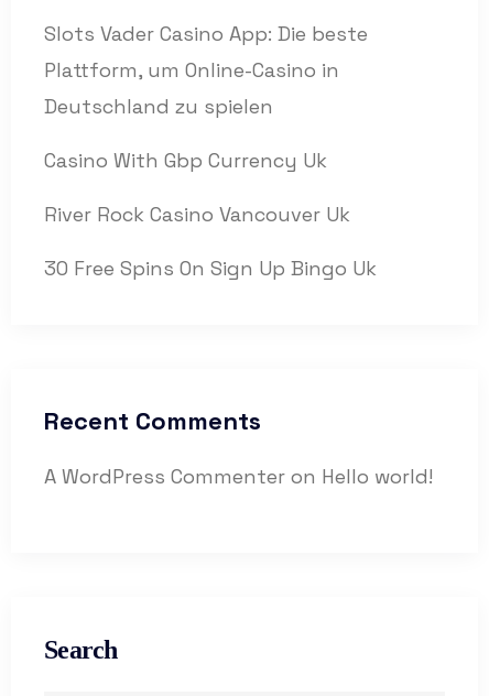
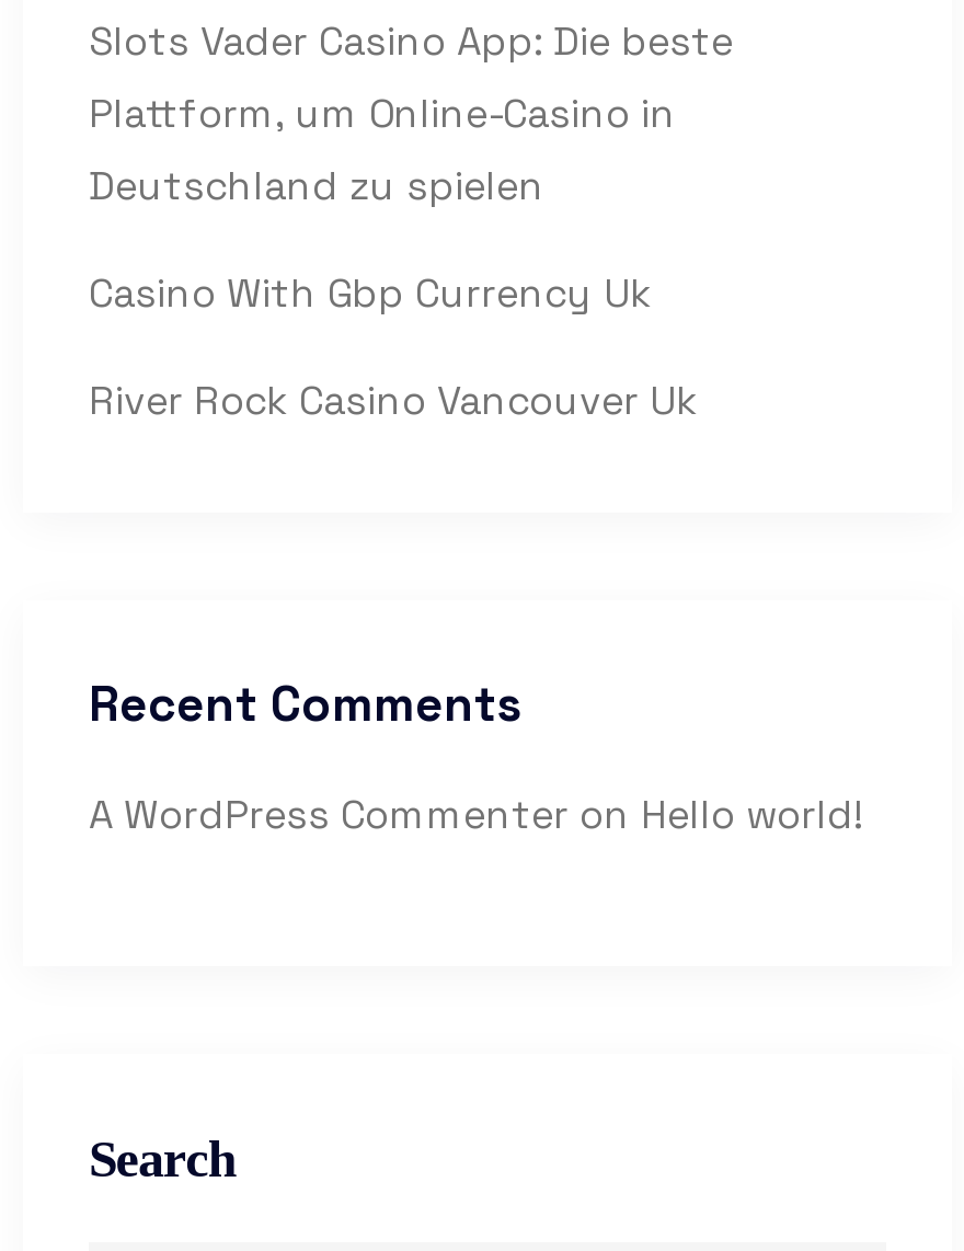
- 30 Free Spins On Sign Up Bingo Uk
